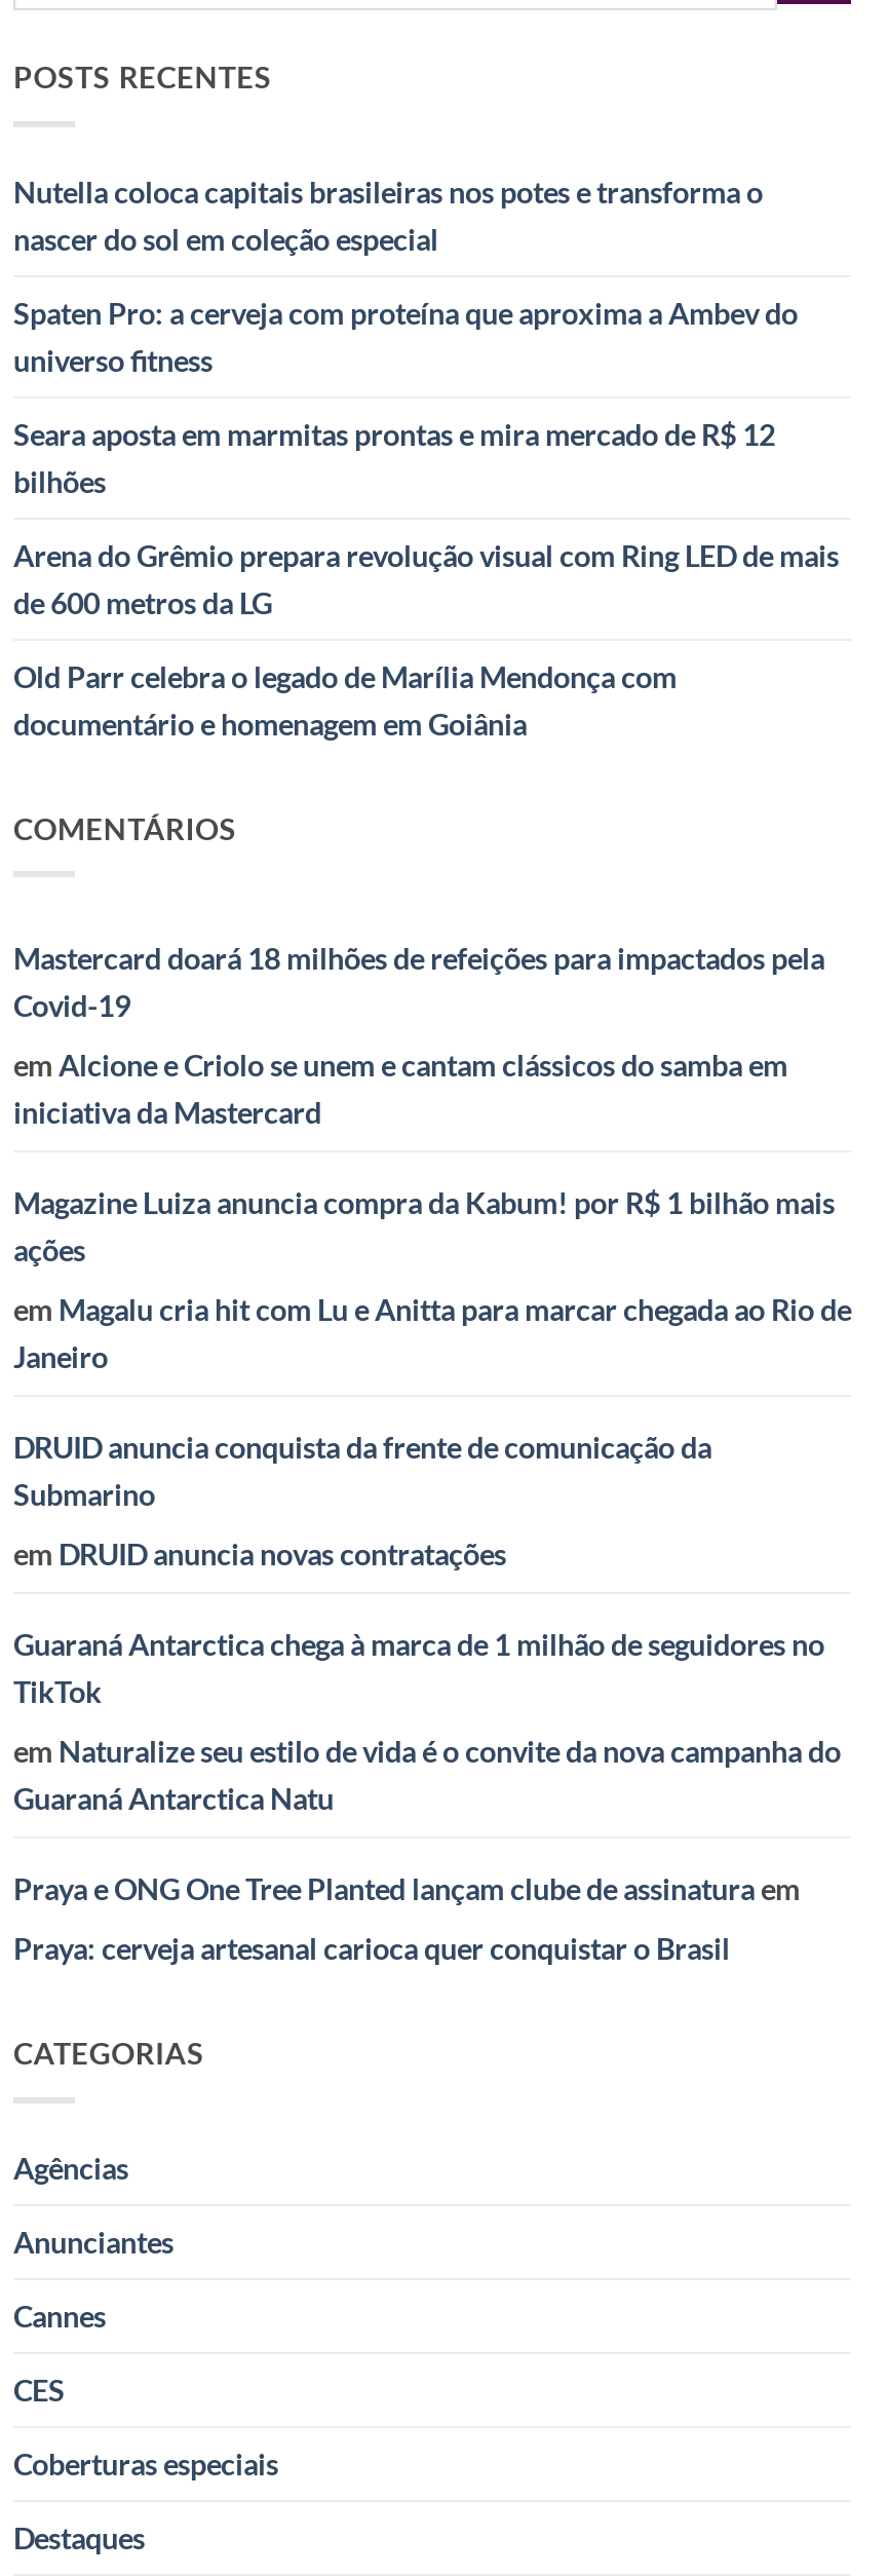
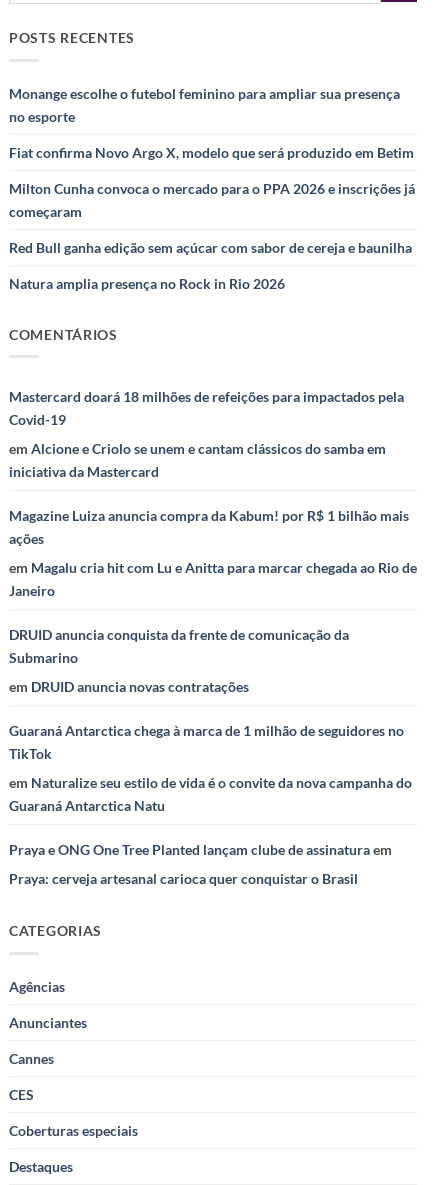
- Nutella coloca capitais brasileiras nos potes e transforma o
- nascer do sol em coleção especial
+ Monange escolhe o futebol feminino para ampliar sua presença
+ no esporte

- Spaten Pro: a cerveja com proteína que aproxima a Ambev do
- universo fitness
+ Fiat confirma Novo Argo X, modelo que será produzido em Betim

- Seara aposta em marmitas prontas e mira mercado de R$ 12
- bilhões
+ Milton Cunha convoca o mercado para o PPA 2026 e inscrições já
+ começaram

- Arena do Grêmio prepara revolução visual com Ring LED de mais
- de 600 metros da LG
+ Red Bull ganha edição sem açúcar com sabor de cereja e baunilha

- Old Parr celebra o legado de Marília Mendonça com
- documentário e homenagem em Goiânia
+ Natura amplia presença no Rock in Rio 2026
